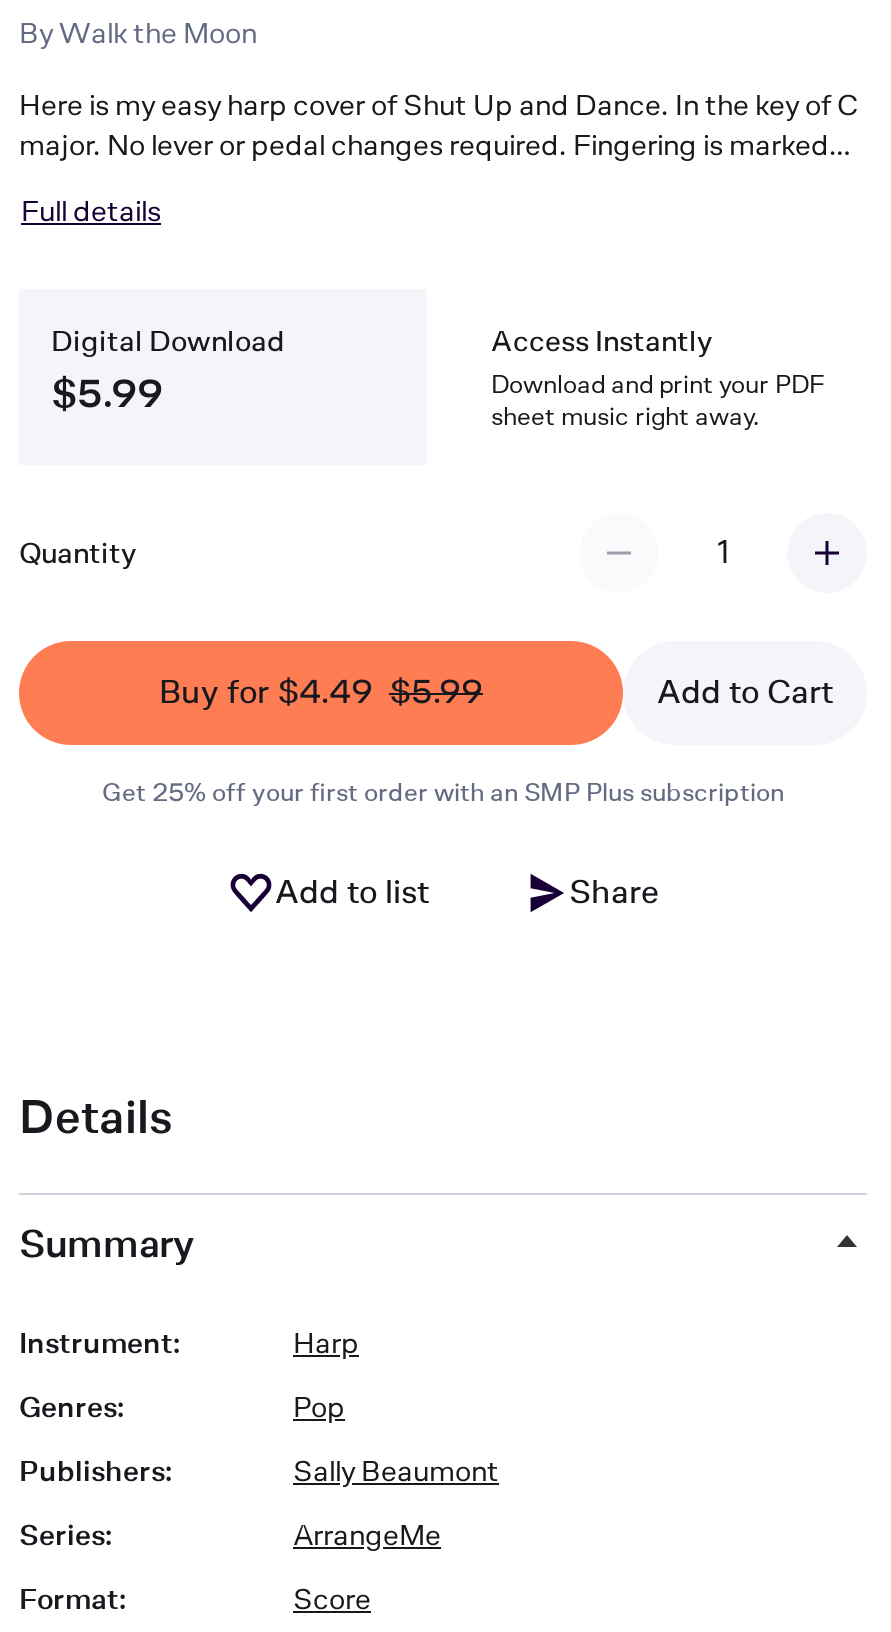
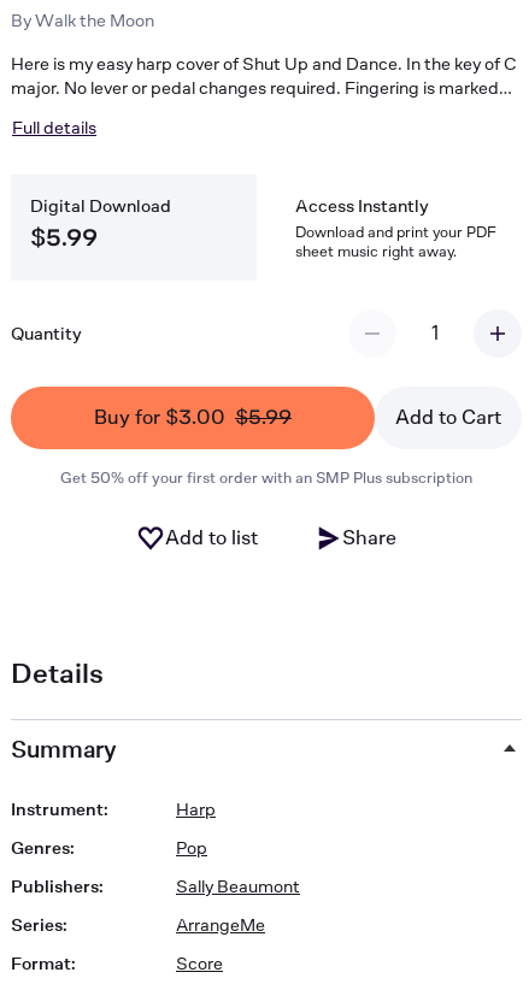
- Buy for $4.49 $5.99
+ Buy for $3.00 $5.99

- Get 25% off your first order with an SMP Plus subscription
+ Get 50% off your first order with an SMP Plus subscription
